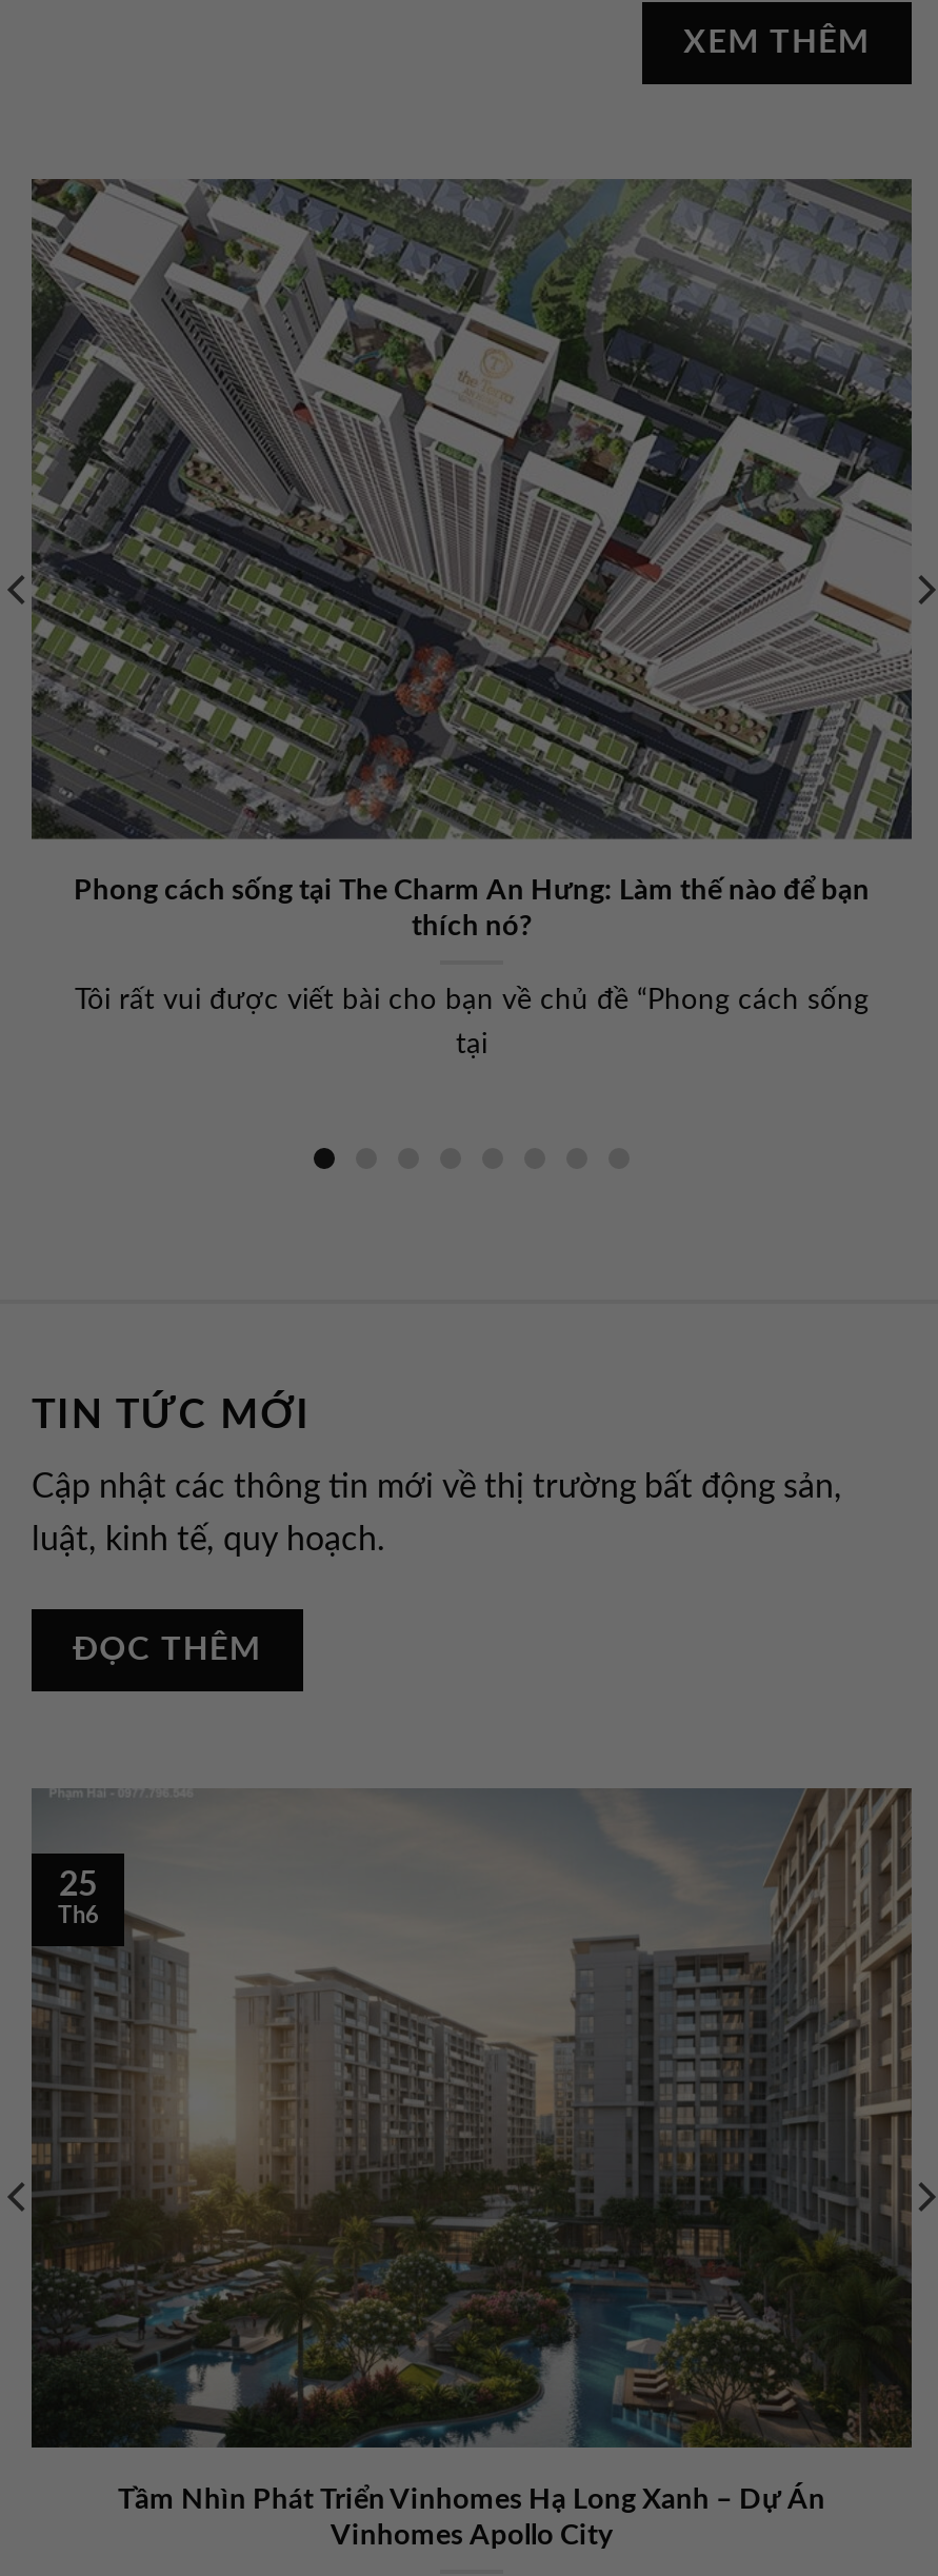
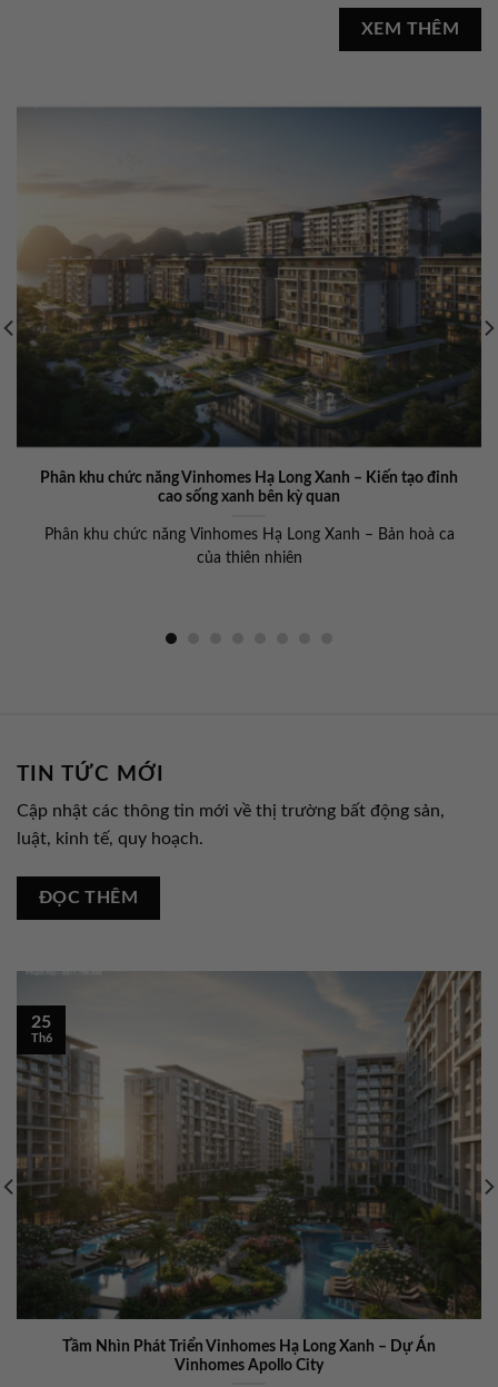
- [image]
- Phong cách sống tại The Charm An Hưng: Làm thế nào để bạn
- thích nó?
+ [image]
+ Phân khu chức năng Vinhomes Hạ Long Xanh – Kiến tạo đỉnh
+ cao sống xanh bên kỳ quan

- Tôi rất vui được viết bài cho bạn về chủ đề “Phong cách sống
+ Phân khu chức năng Vinhomes Hạ Long Xanh – Bản hoà ca

- tại
+ của thiên nhiên
